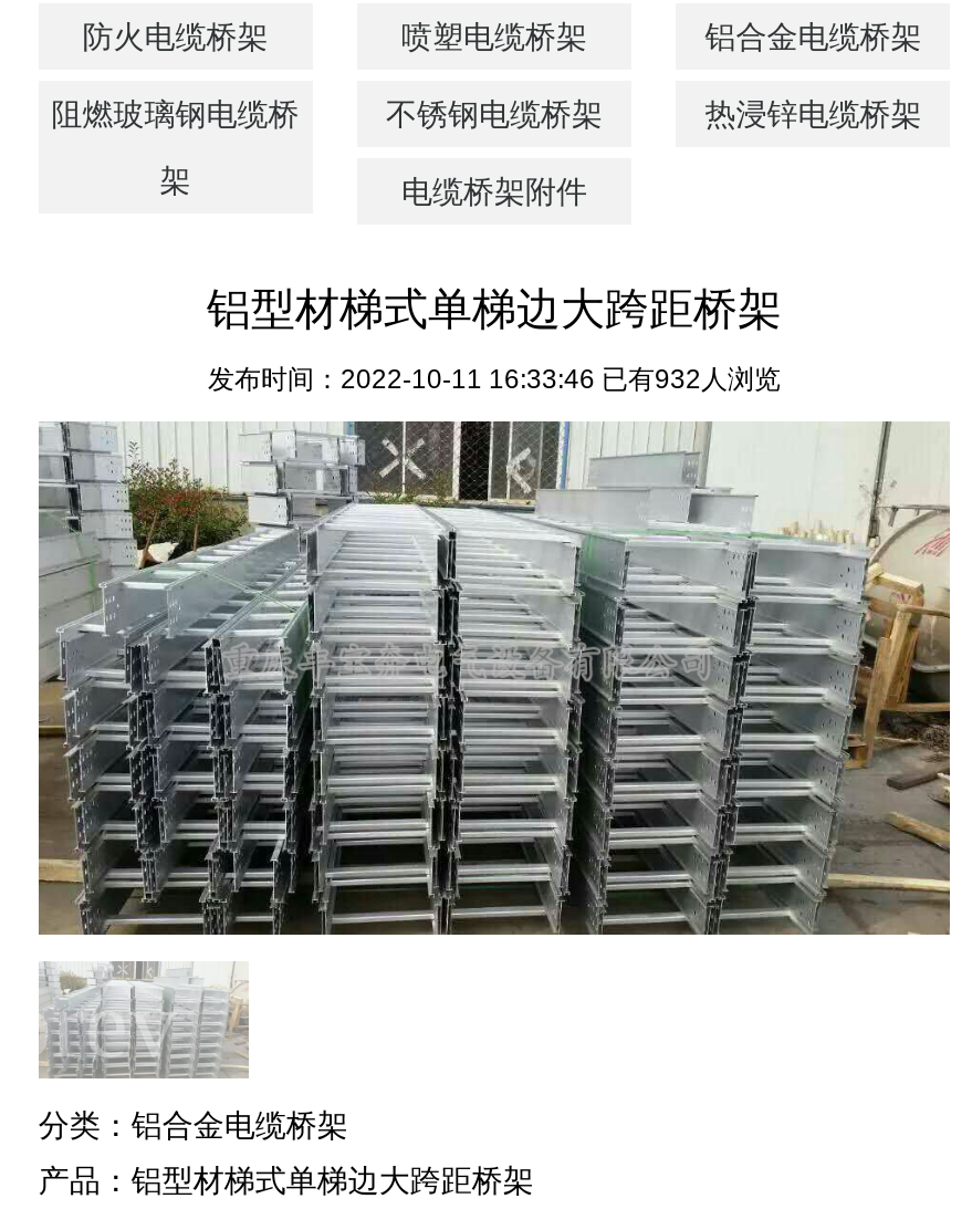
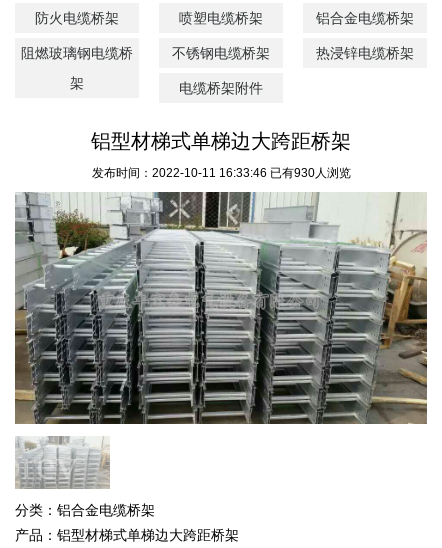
- 发布时间：2022-10-11 16:33:46已有932人浏览
+ 发布时间：2022-10-11 16:33:46已有930人浏览
